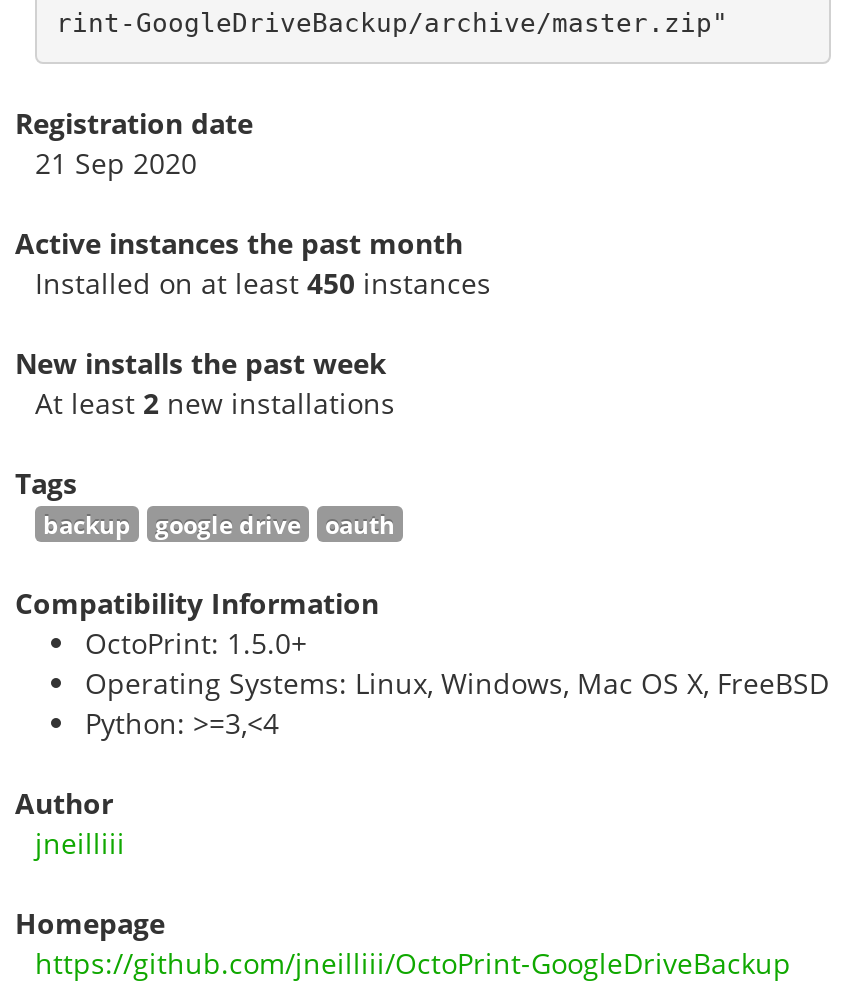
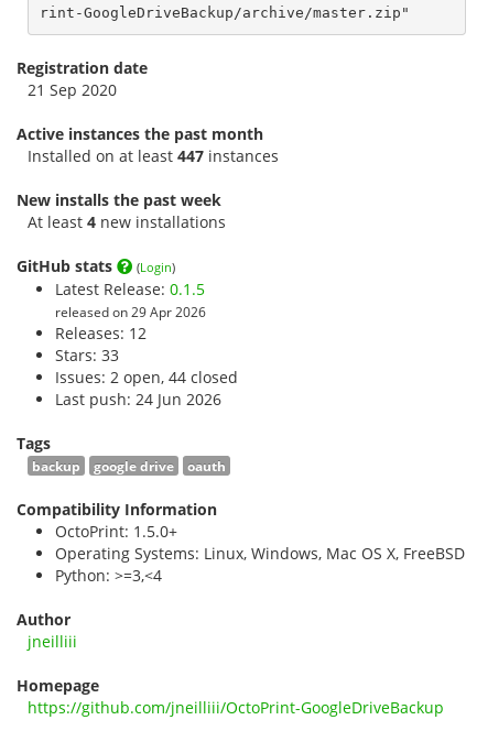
- Installed on at least 450 instances
+ Installed on at least 447 instances

- At least 2 new installations
+ At least 4 new installations
+ GitHub stats
+ (Login)
+ Latest Release: 0.1.5
+ released on 29 Apr 2026
+ Releases: 12
+ Stars: 33
+ Issues: 2 open, 44 closed
+ Last push: 24 Jun 2026
